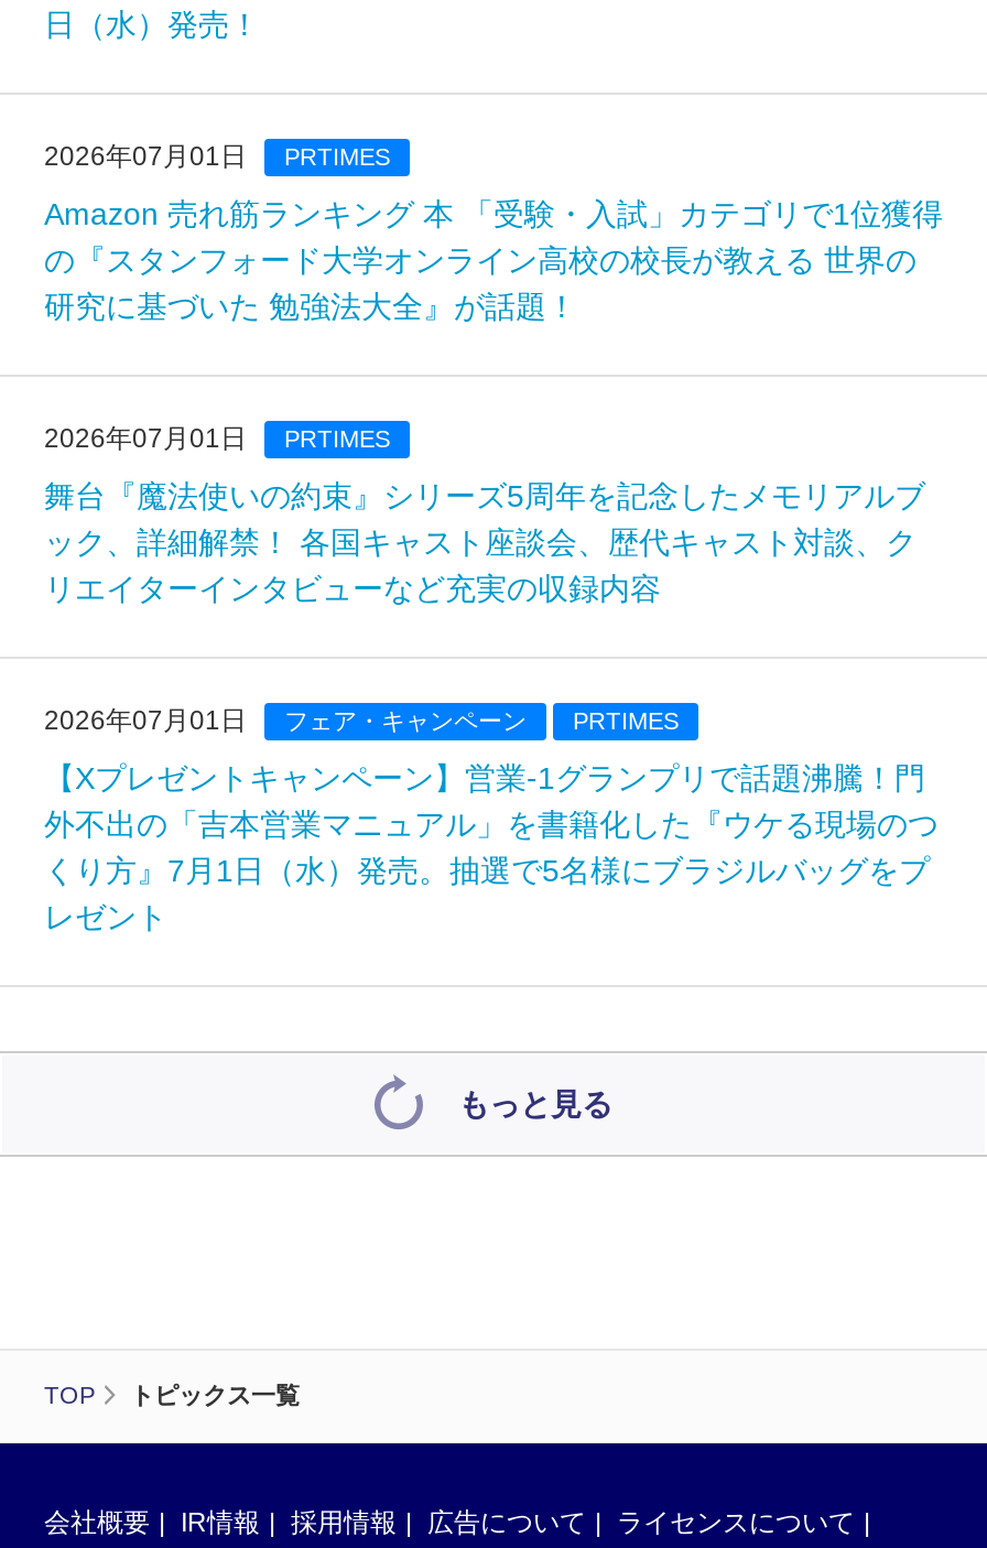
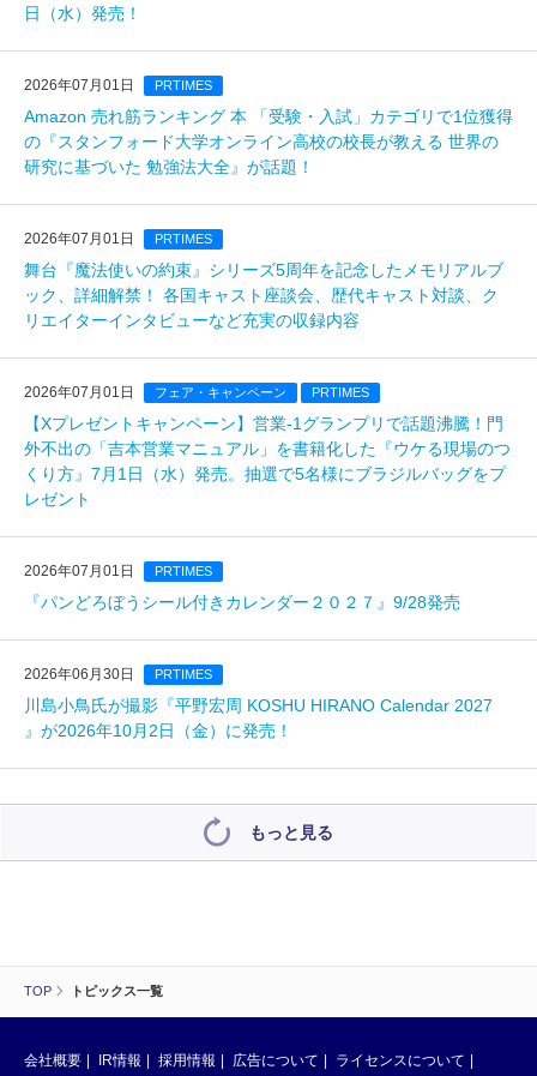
+ 2026年07月01日
+ PRTIMES
+ 『パンどろぼうシール付きカレンダー２０２７』9/28発売

+ 2026年06月30日
+ PRTIMES
+ 川島小鳥氏が撮影『平野宏周 KOSHU HIRANO Calendar 2027
+ 』が2026年10月2日（金）に発売！
